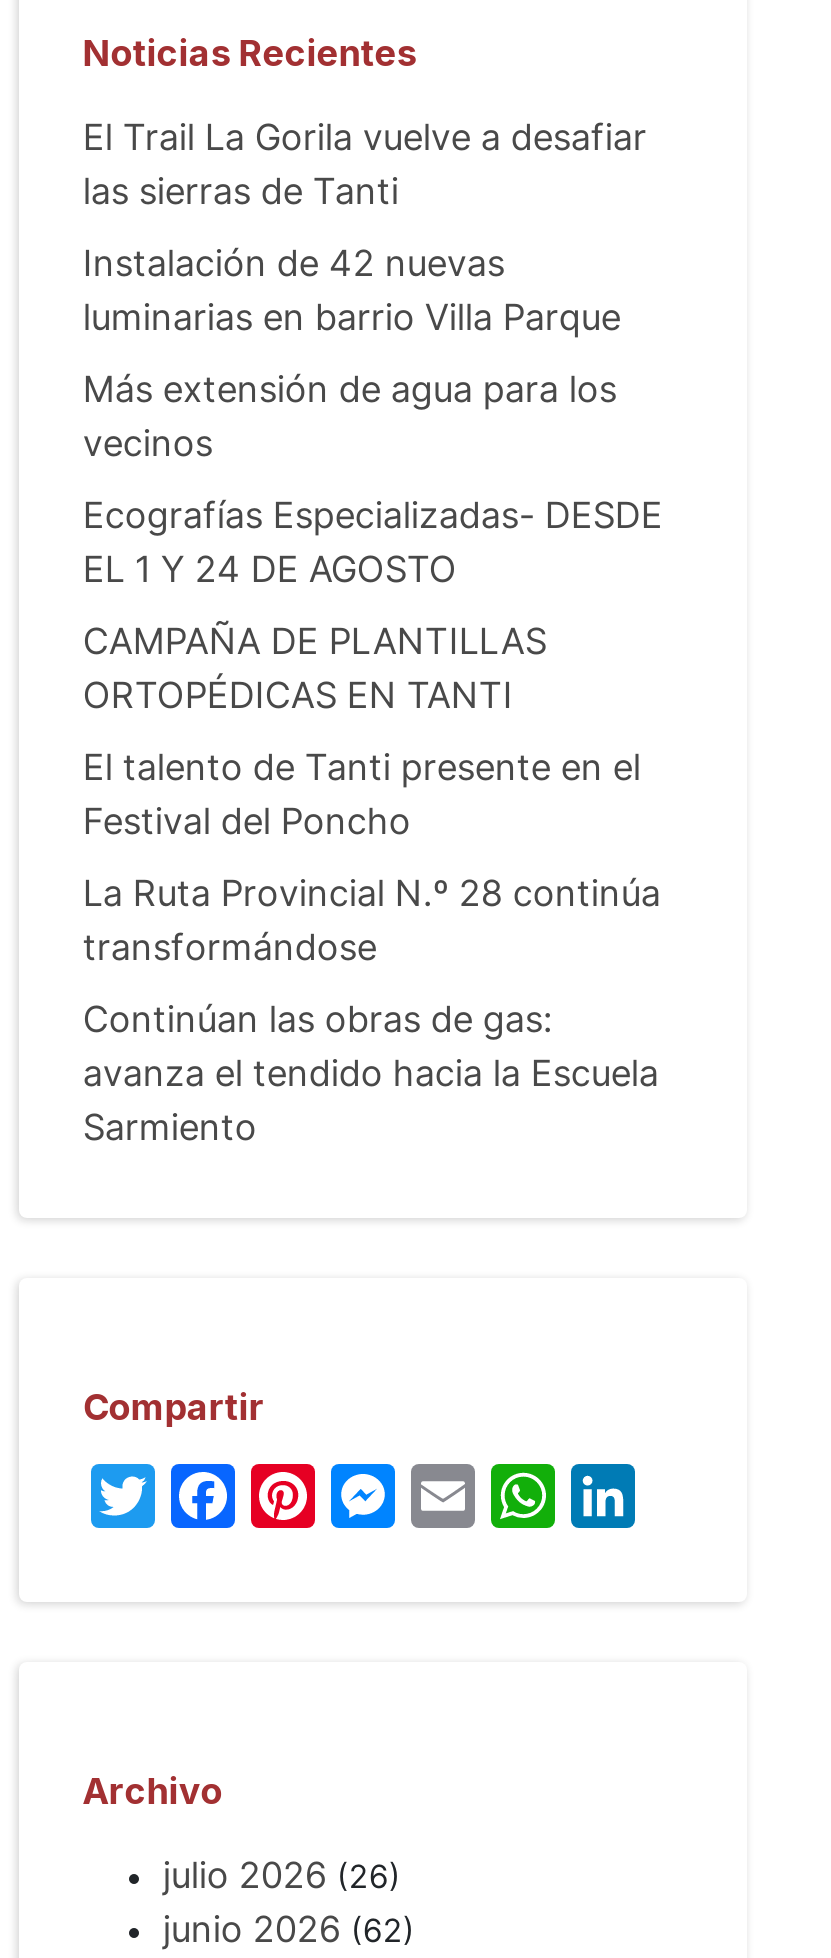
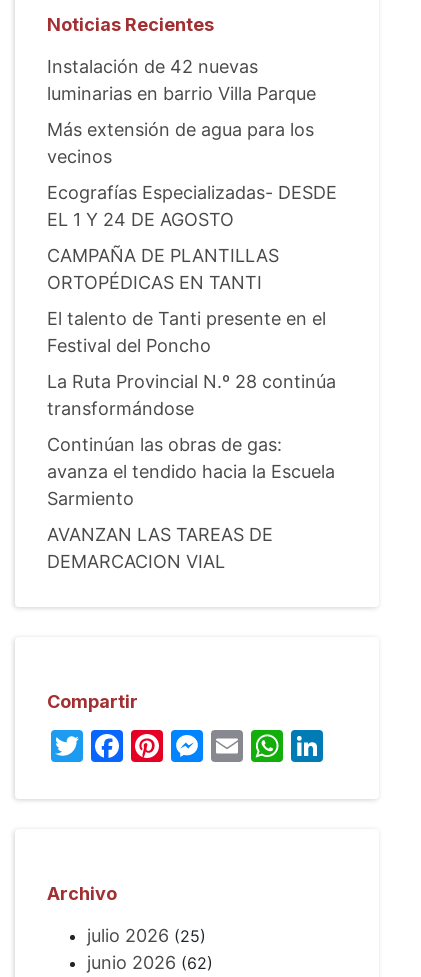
- El Trail La Gorila vuelve a desafiar
- las sierras de Tanti

moved up: Instalación de 42 nuevas | luminarias en barrio Villa Parque | Más extensión de agua para los | ... | avanza el tendido hacia la Escuela | Sarmiento

+ AVANZAN LAS TAREAS DE
+ DEMARCACION VIAL

- julio 2026 (26)
+ julio 2026 (25)
